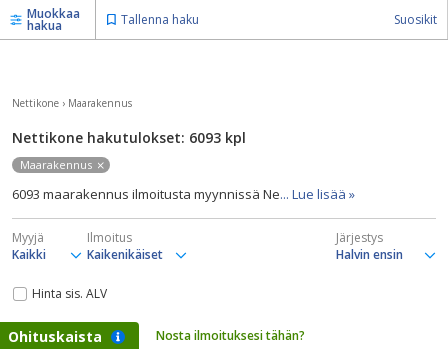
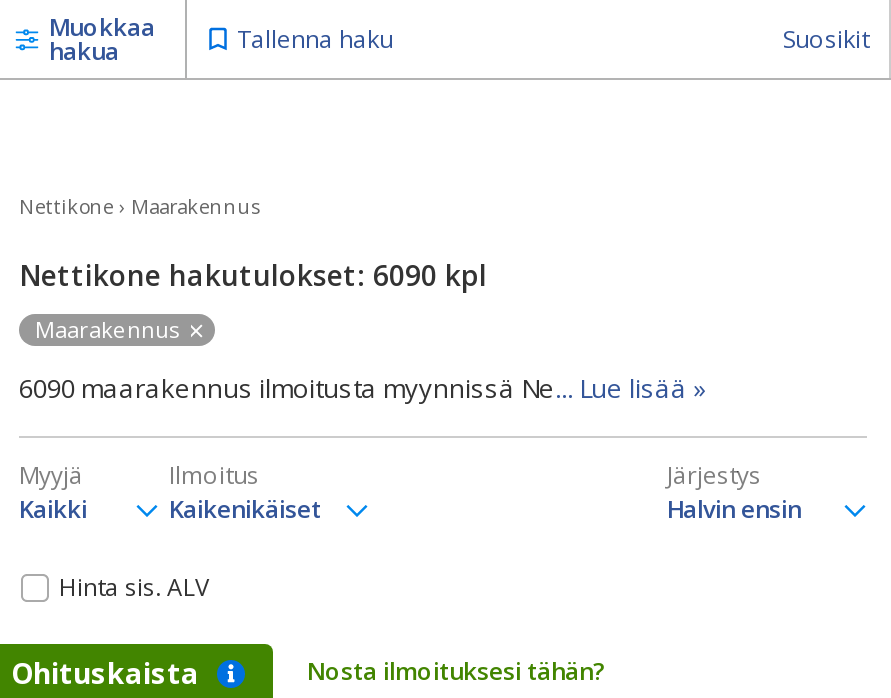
- Nettikone hakutulokset: 6093 kpl
+ Nettikone hakutulokset: 6090 kpl

- 6093 maarakennus ilmoitusta myynnissä Ne... Lue lisää »
+ 6090 maarakennus ilmoitusta myynnissä Ne... Lue lisää »
